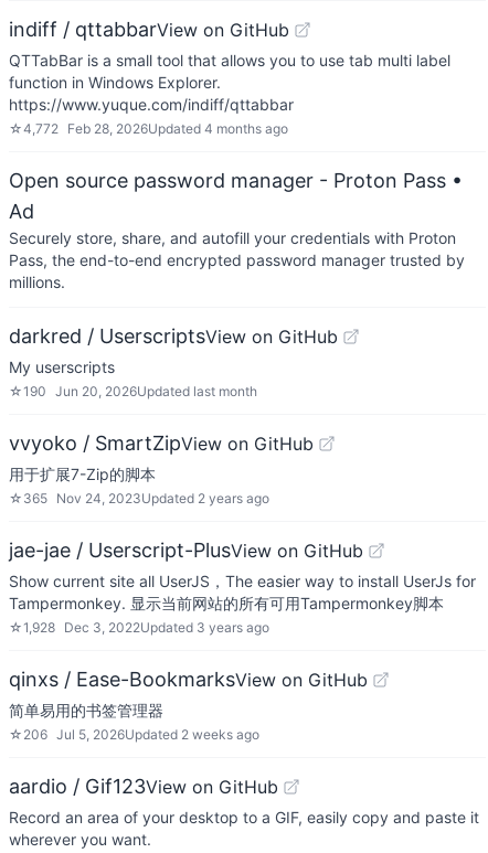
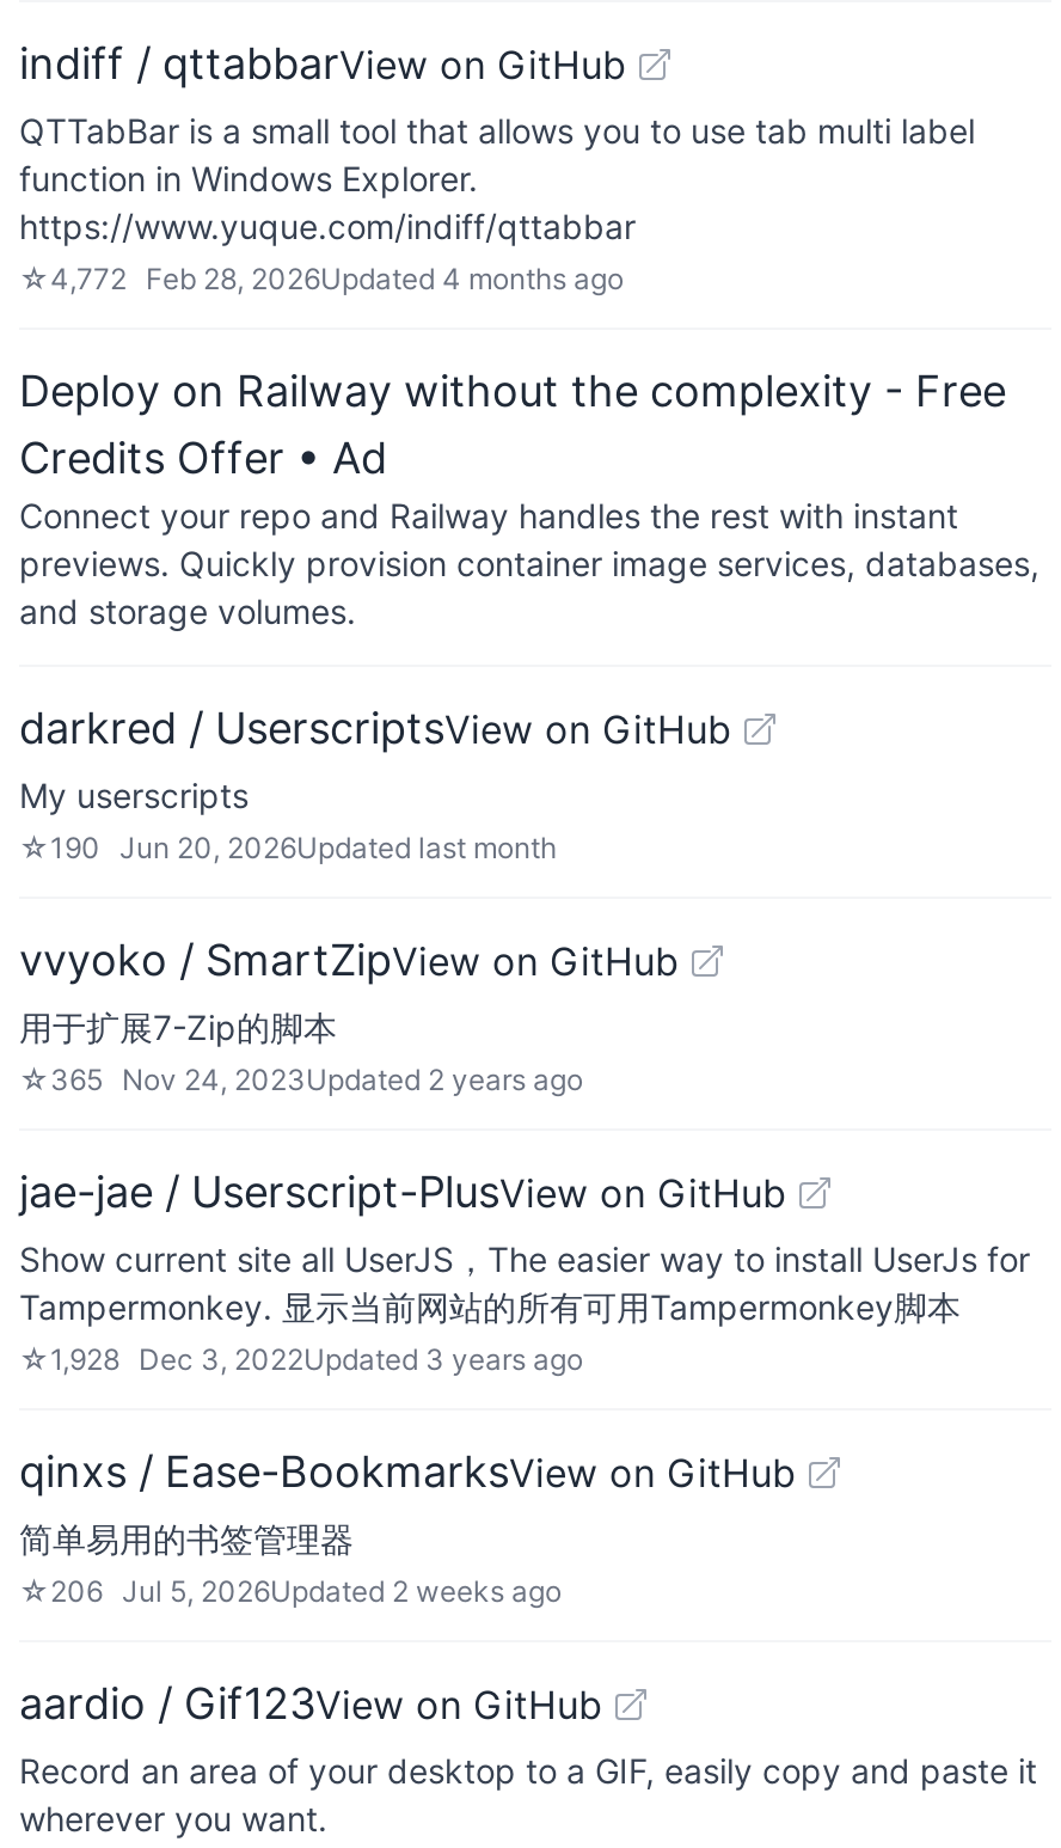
- Open source password manager - Proton Pass •
- Ad
- Securely store, share, and autofill your credentials with Proton
- Pass, the end-to-end encrypted password manager trusted by
- millions.
+ Deploy on Railway without the complexity - Free
+ Credits Offer • Ad
+ Connect your repo and Railway handles the rest with instant
+ previews. Quickly provision container image services, databases,
+ and storage volumes.
